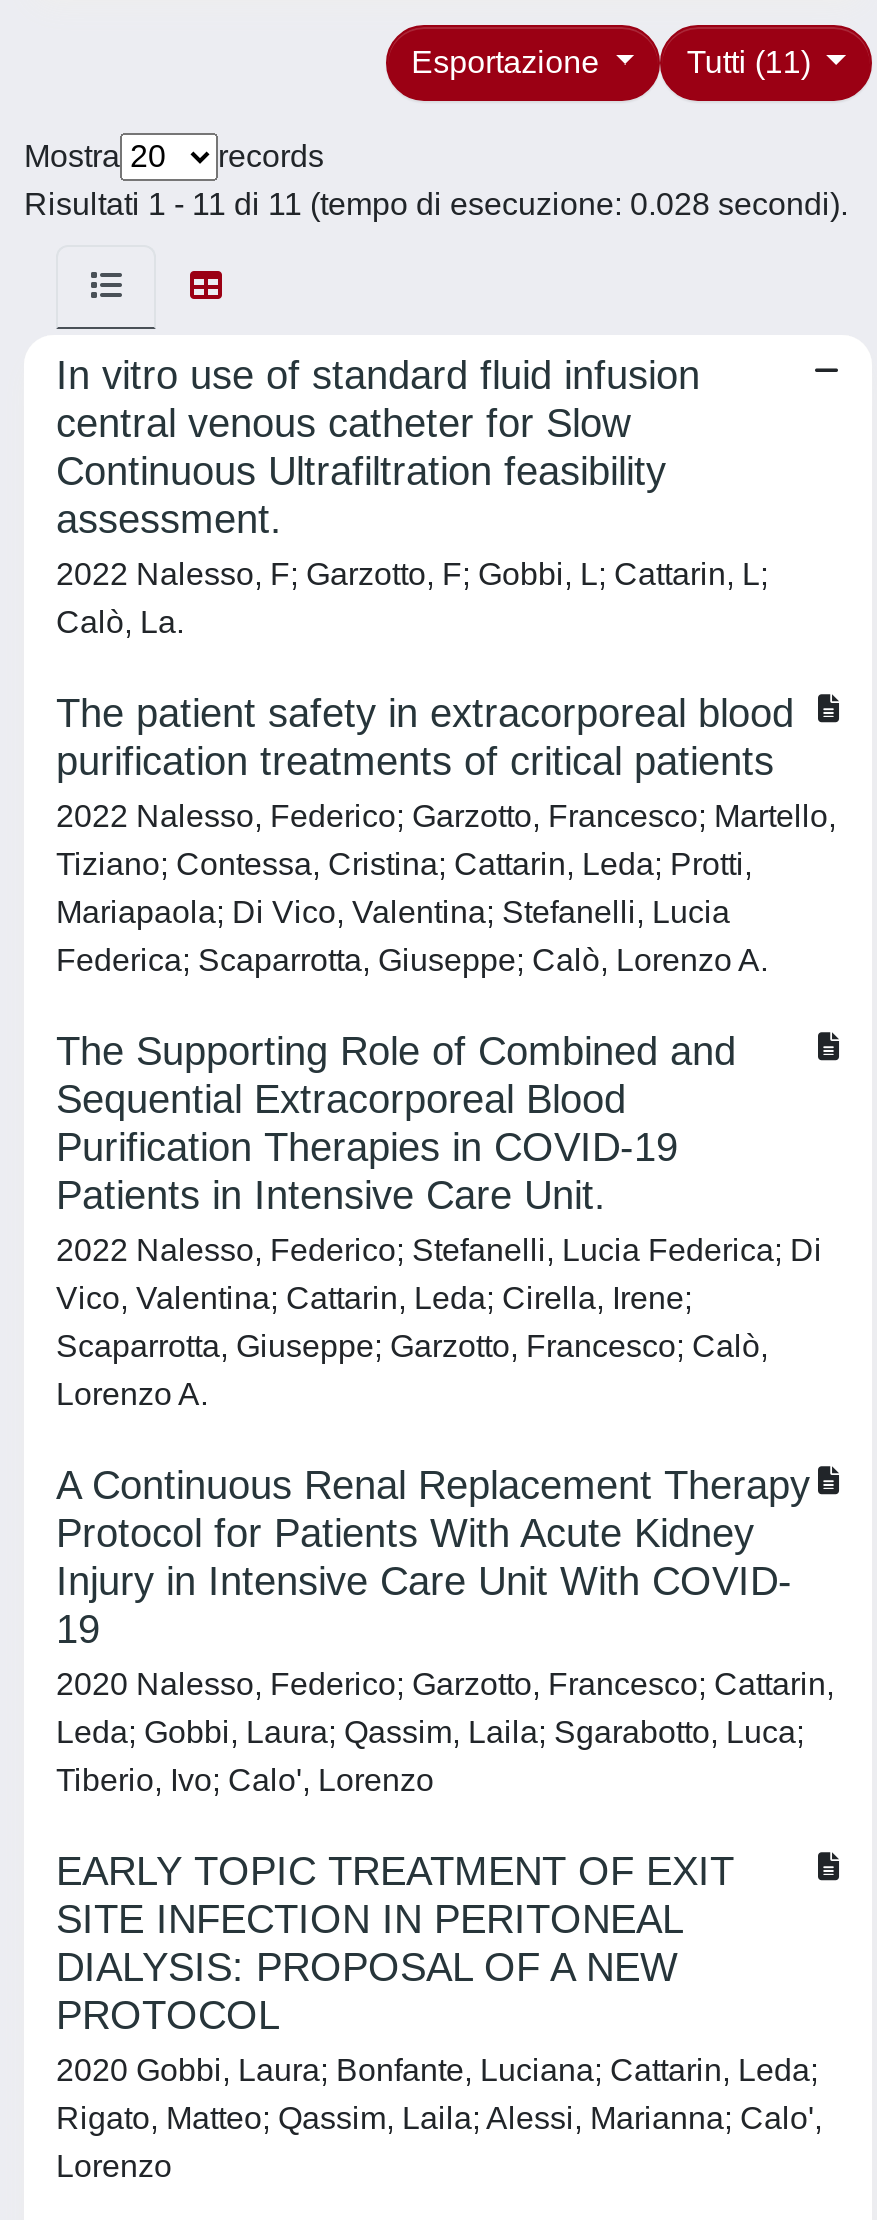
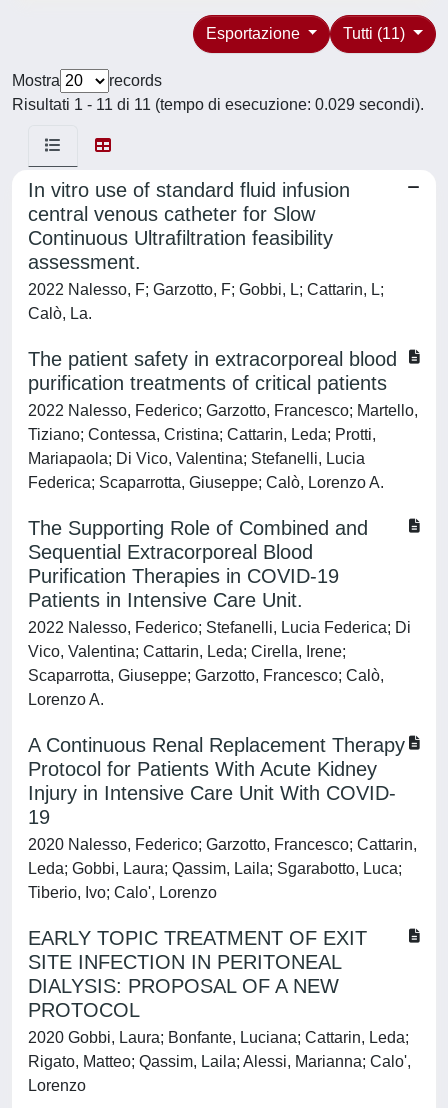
- Risultati 1 - 11 di 11 (tempo di esecuzione: 0.028 secondi).
+ Risultati 1 - 11 di 11 (tempo di esecuzione: 0.029 secondi).
